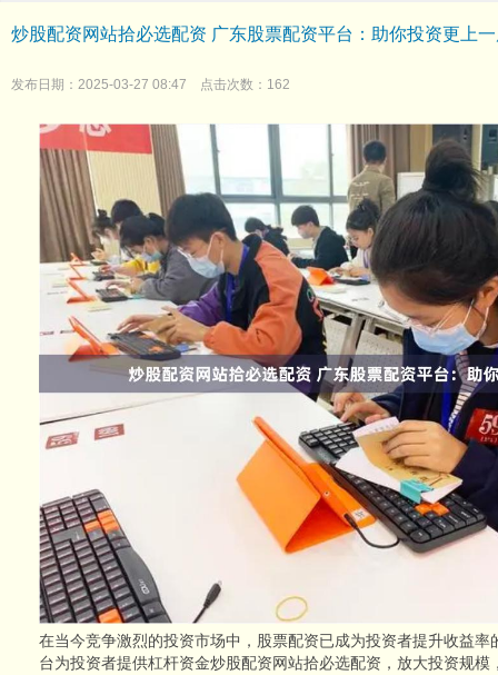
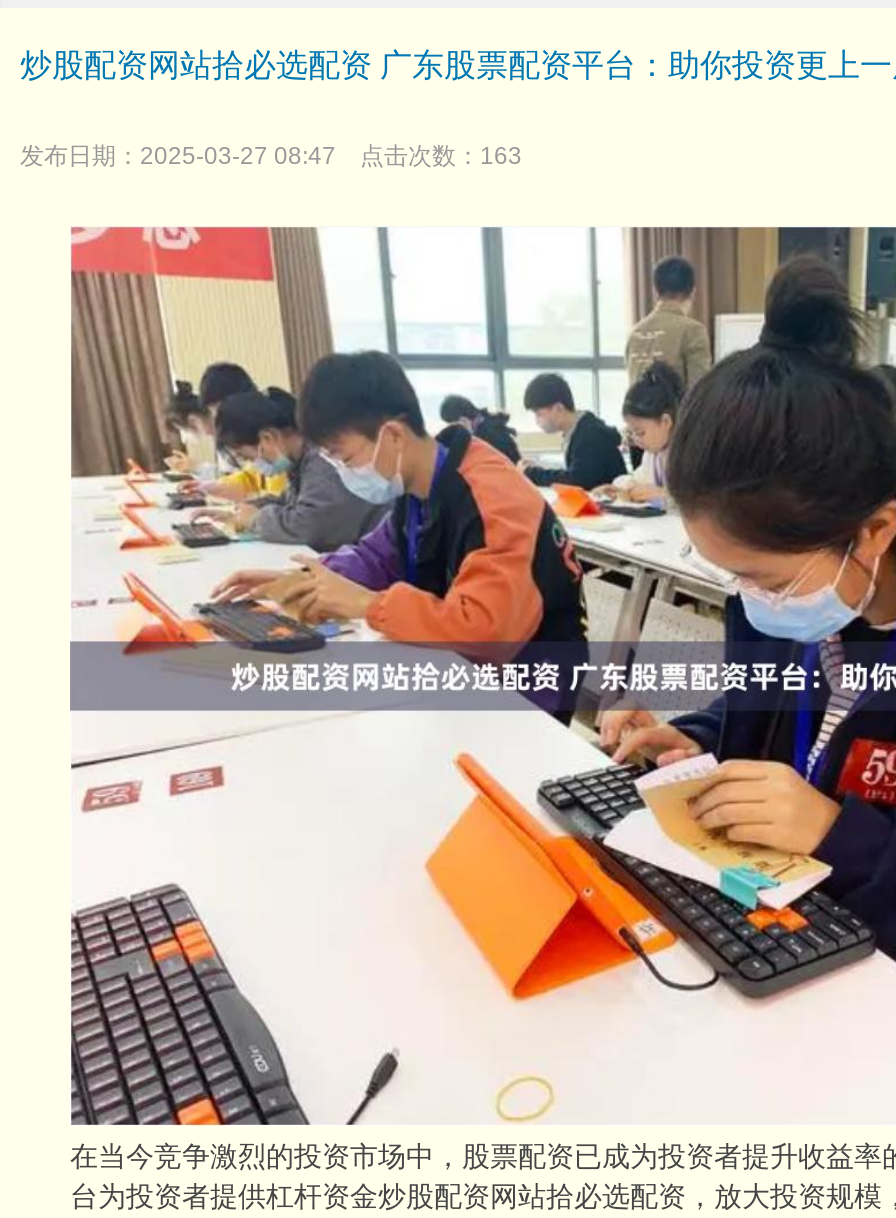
- 发布日期：2025-03-27 08:47 点击次数：162
+ 发布日期：2025-03-27 08:47 点击次数：163
